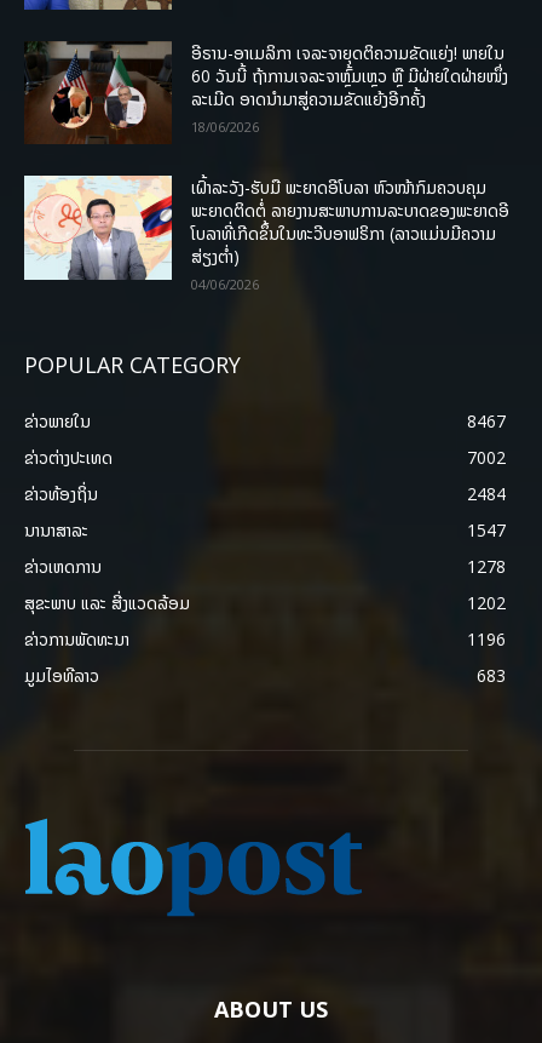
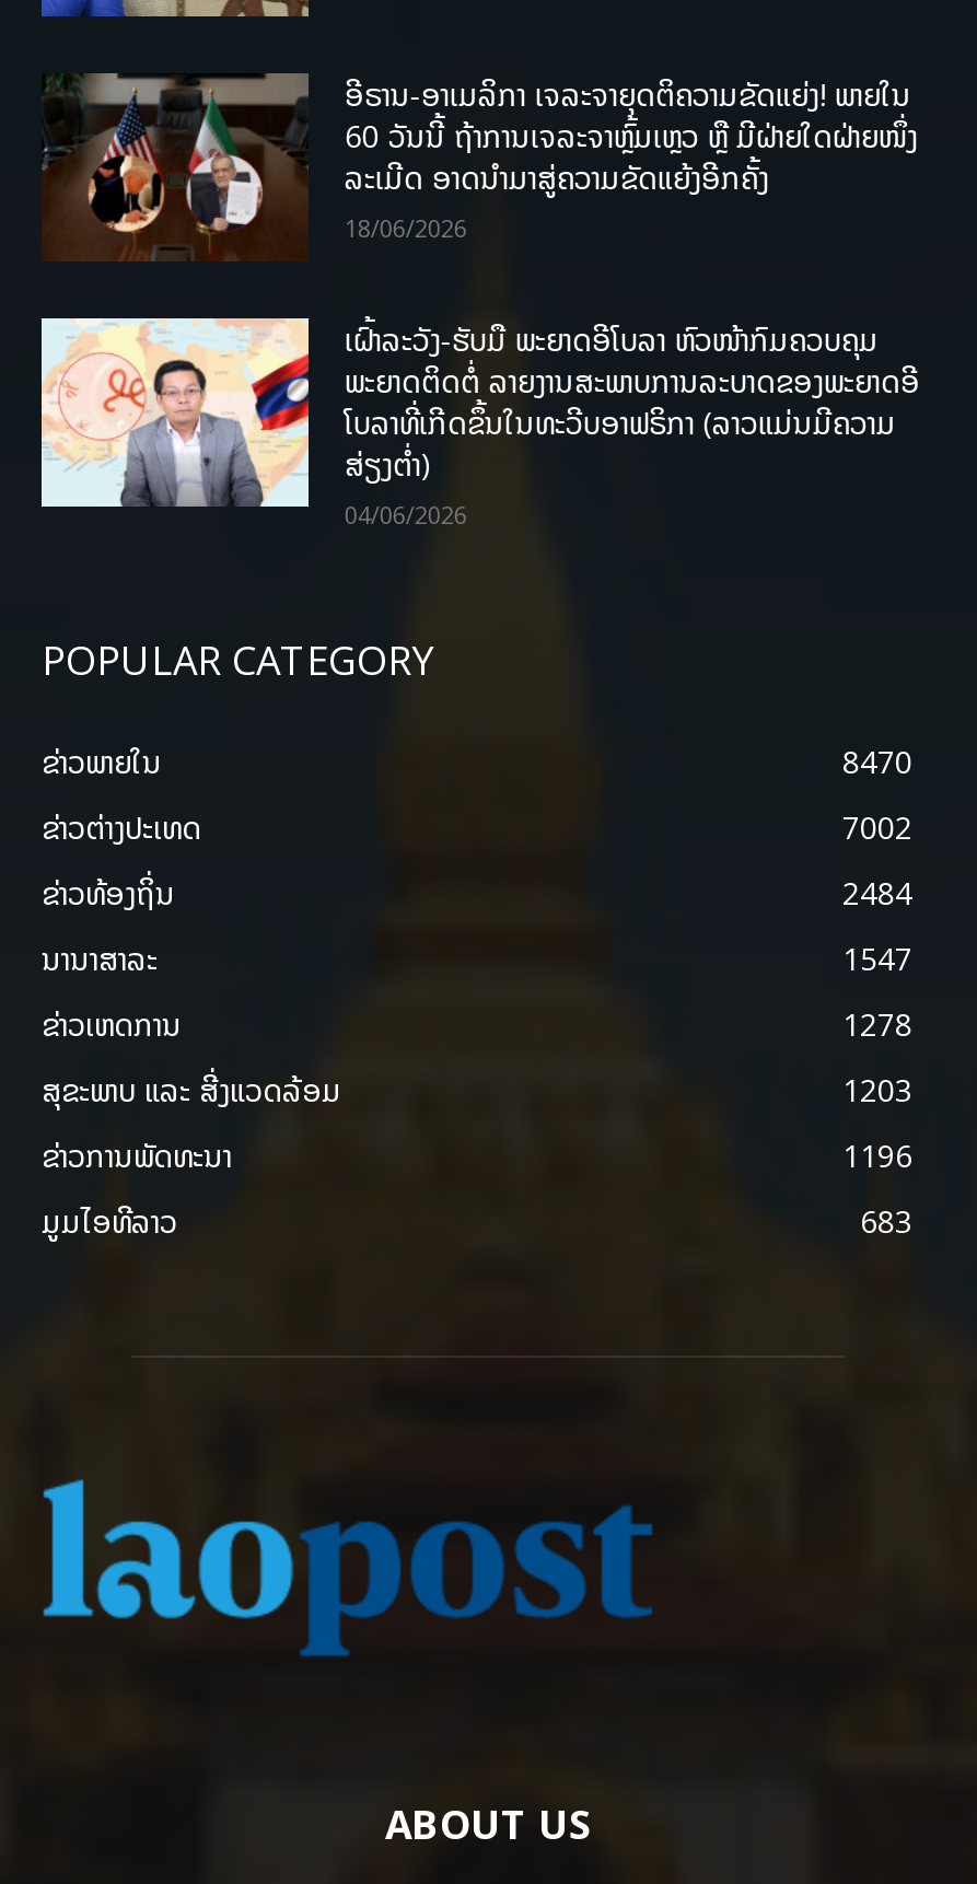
- 8467
+ 8470

- 1202
+ 1203
